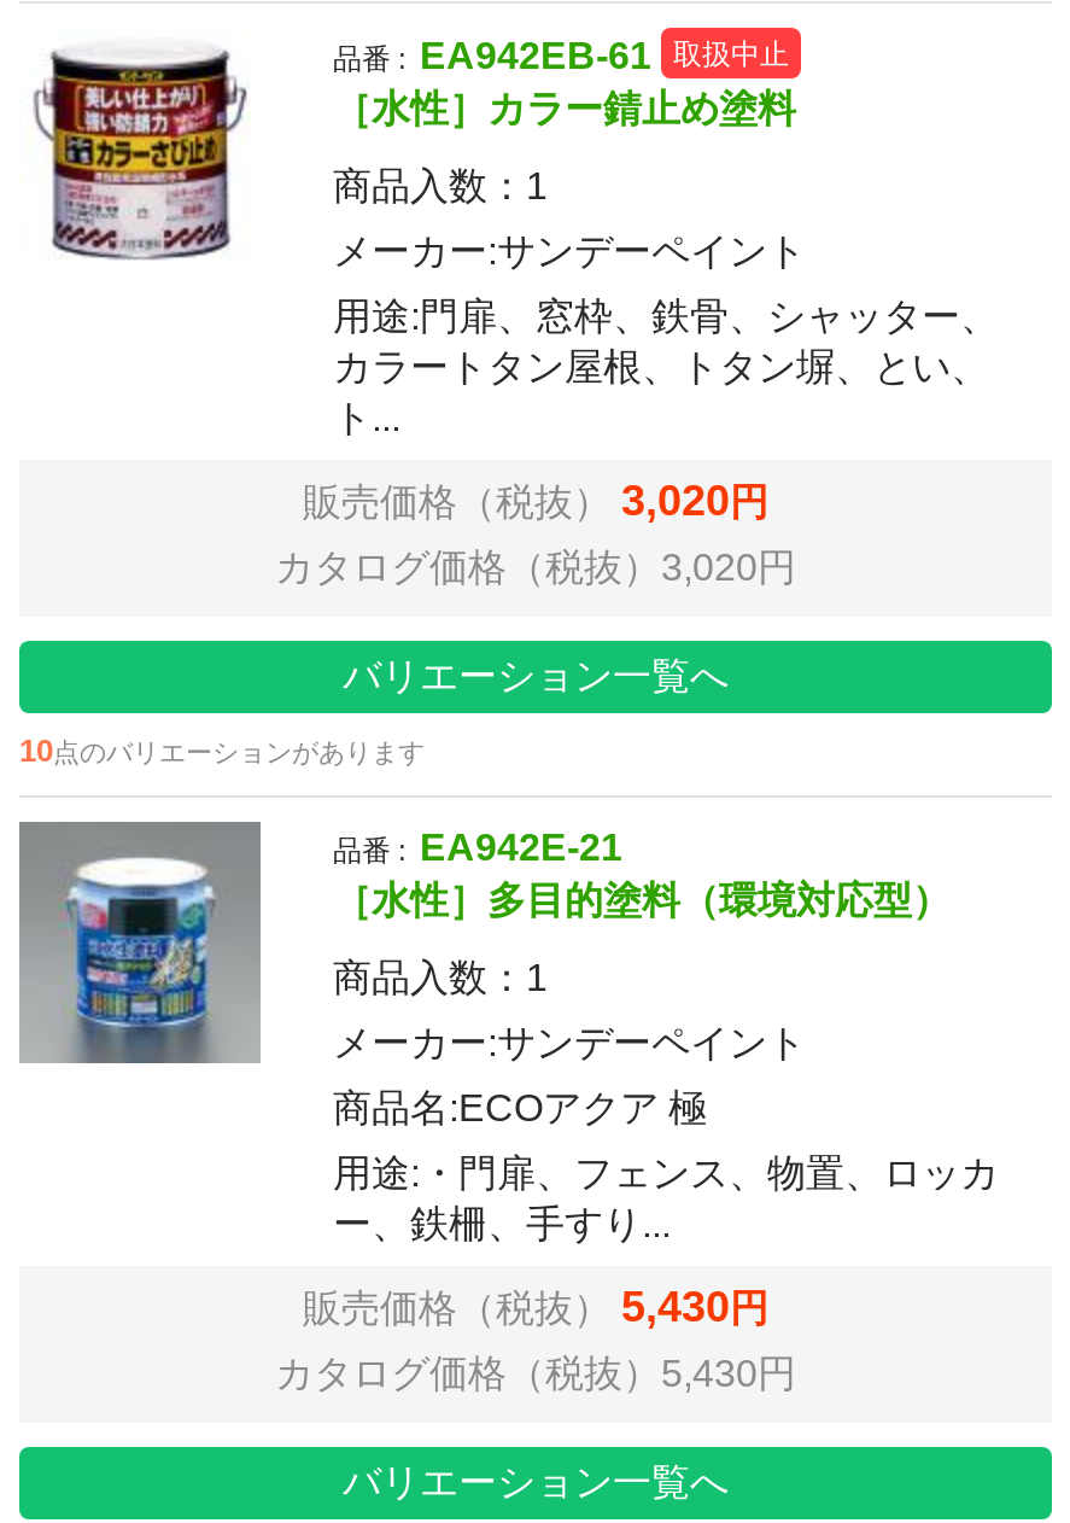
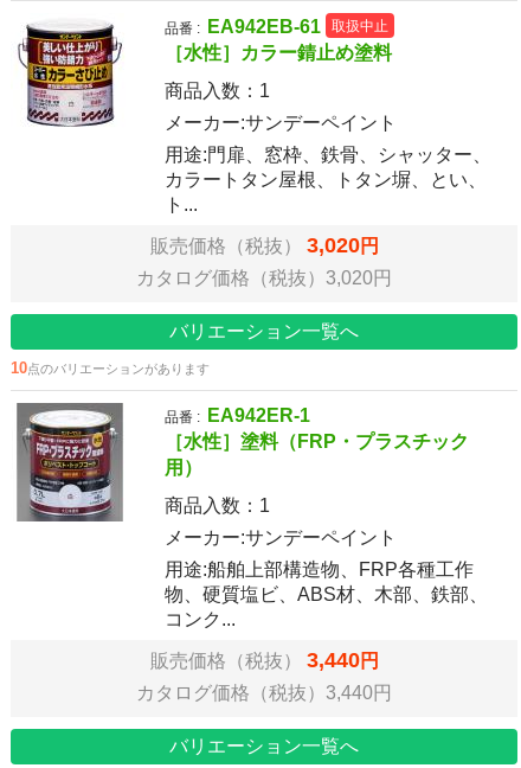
- [image]
- 商品名:ECOアクア 極
- 用途:・門扉、フェンス、物置、ロッカ
- ー、鉄柵、手すり...
- 販売価格（税抜）5,430円
- カタログ価格（税抜）5,430円
+ [image]
+ 用途:船舶上部構造物、FRP各種工作
+ 物、硬質塩ビ、ABS材、木部、鉄部、
+ コンク...
+ 販売価格（税抜）3,440円
+ カタログ価格（税抜）3,440円

- 品番 : EA942E-21
- ［水性］多目的塗料（環境対応型）
+ 品番 : EA942ER-1
+ ［水性］塗料（FRP・プラスチック
+ 用）
